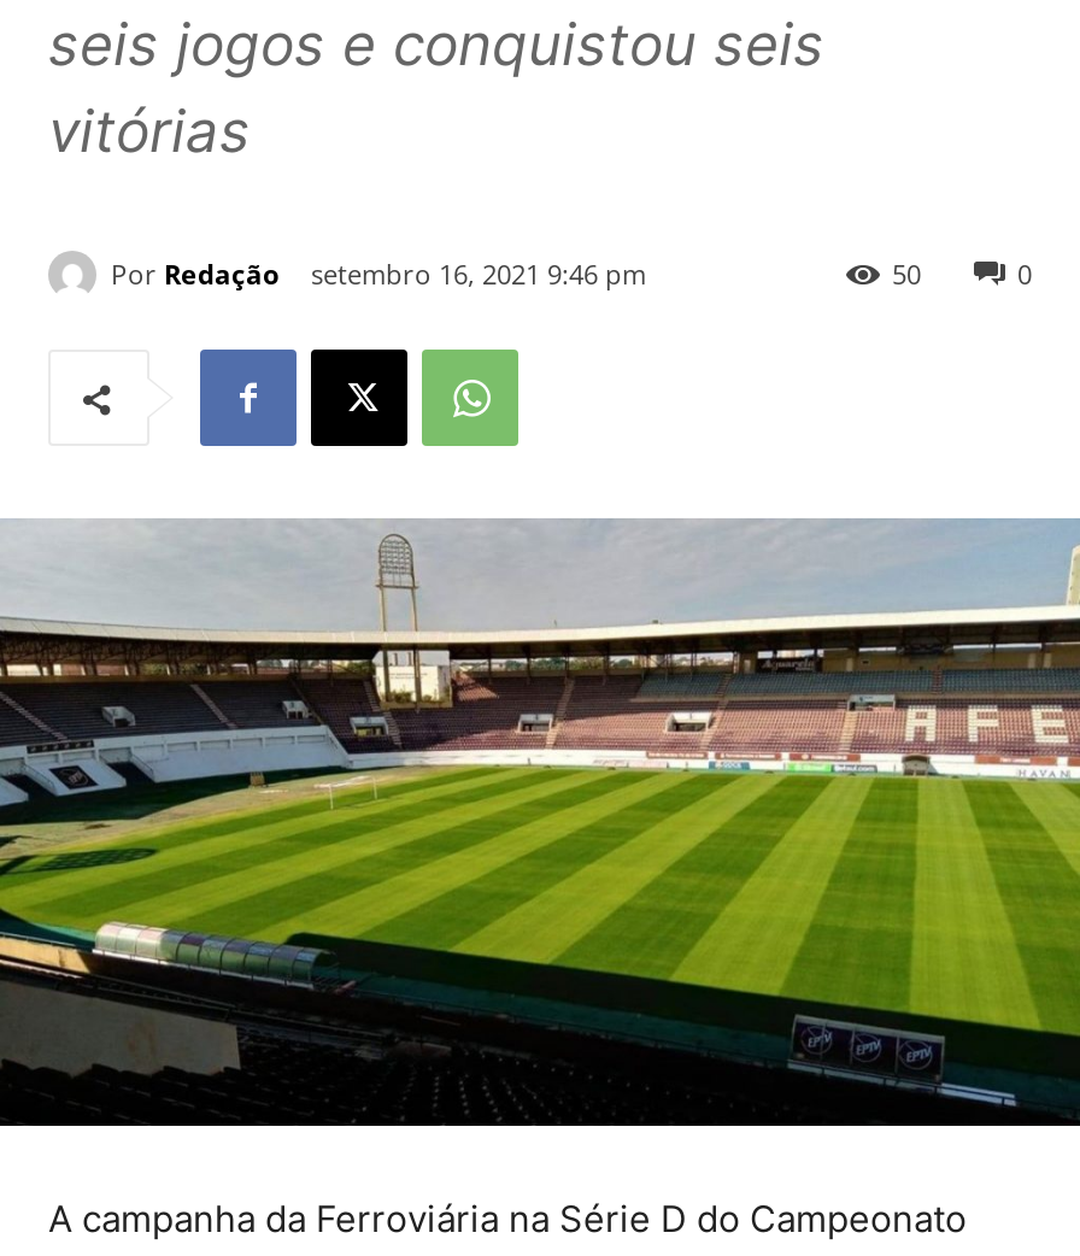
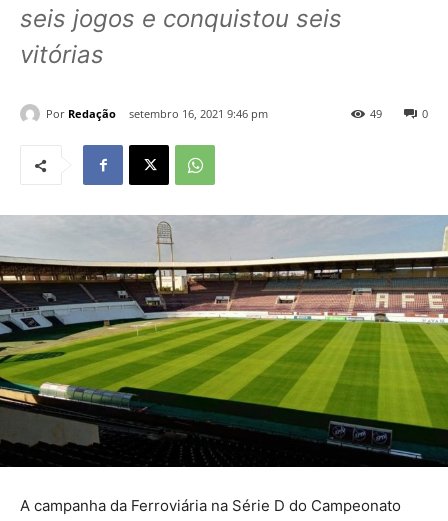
- 50
+ 49
